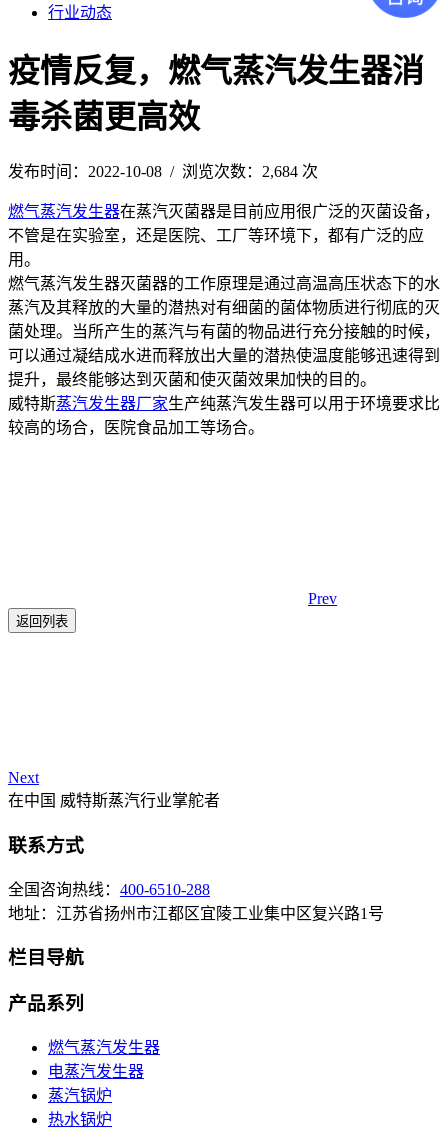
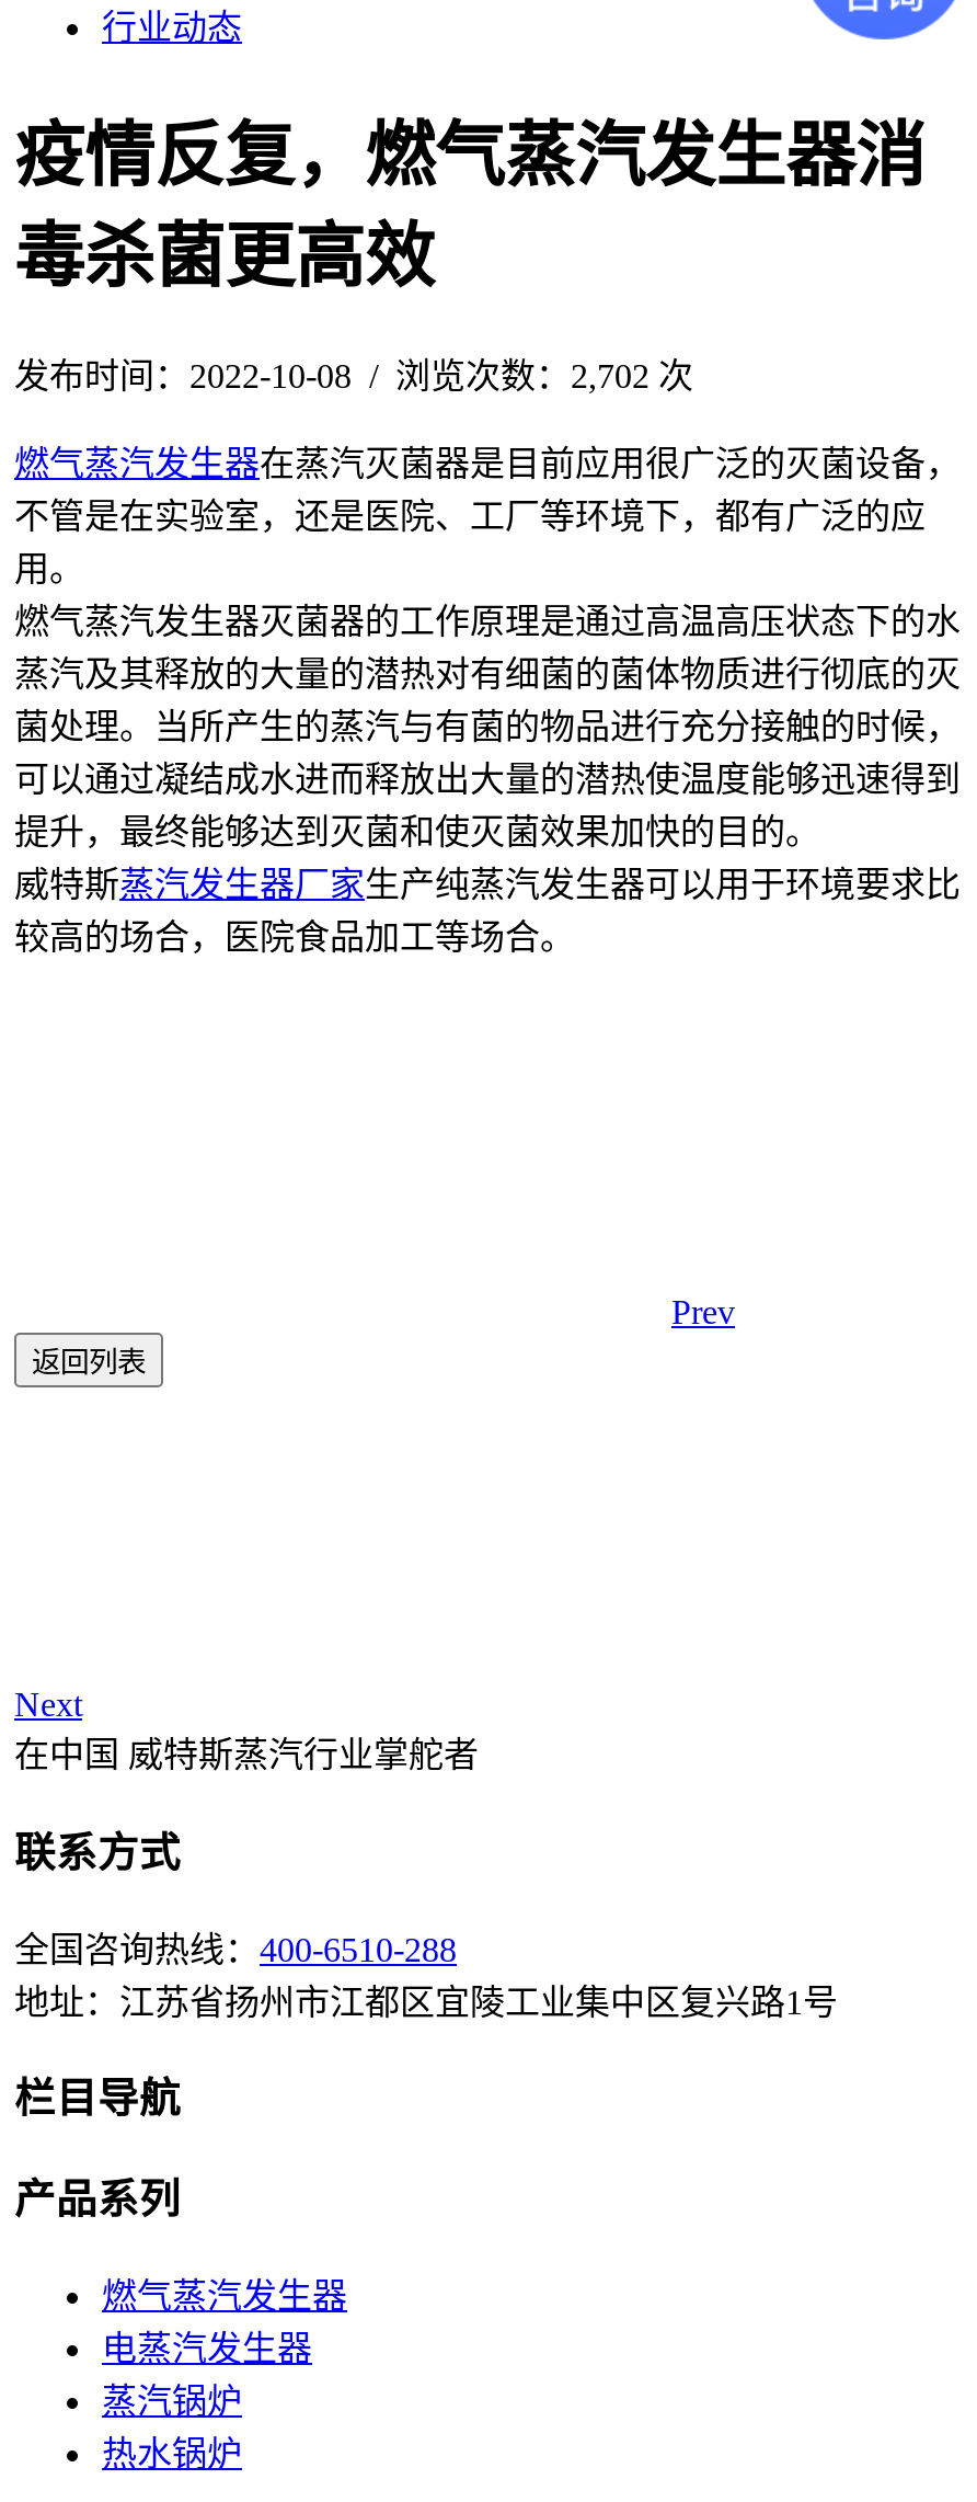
- 发布时间：2022-10-08 / 浏览次数：2,684 次
+ 发布时间：2022-10-08 / 浏览次数：2,702 次
